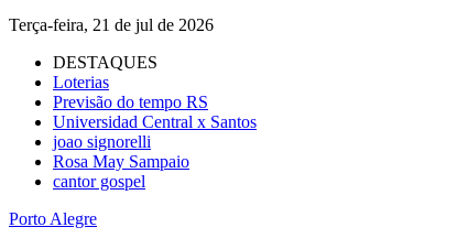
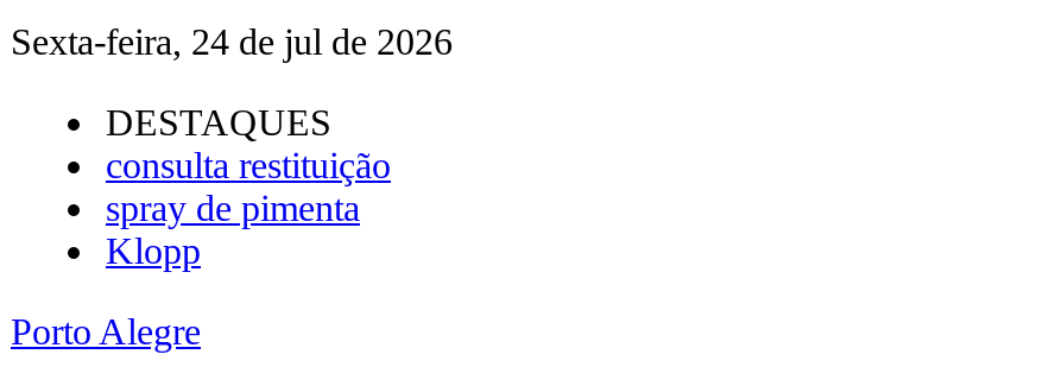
- Terça-feira, 21 de jul de 2026
+ Sexta-feira, 24 de jul de 2026

- Loterias
- Previsão do tempo RS
- Universidad Central x Santos
- joao signorelli
- Rosa May Sampaio
- cantor gospel
+ consulta restituição
+ spray de pimenta
+ Klopp
